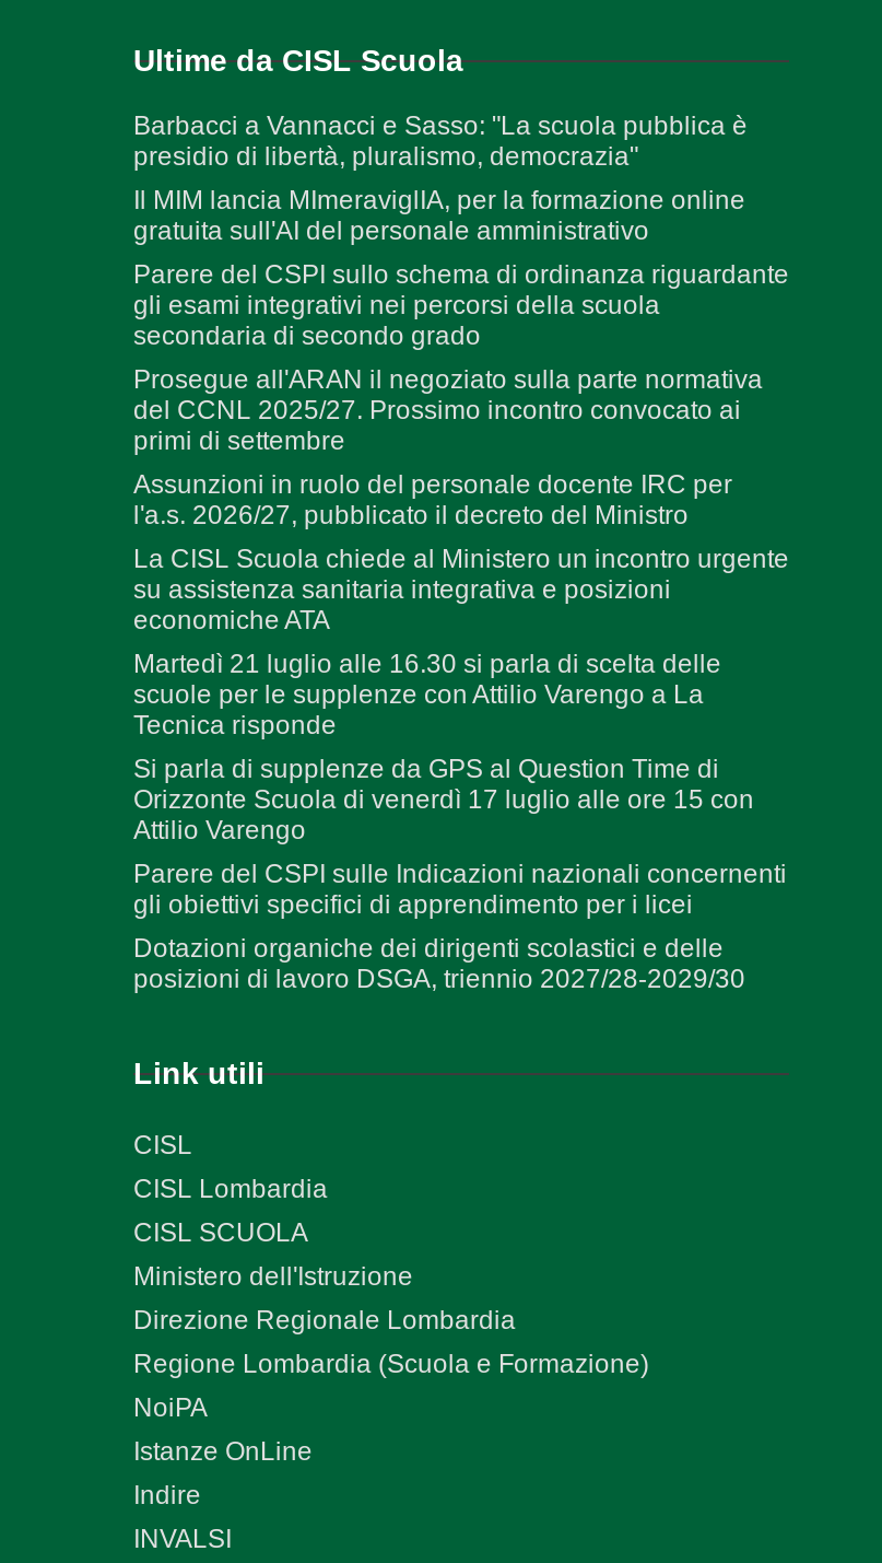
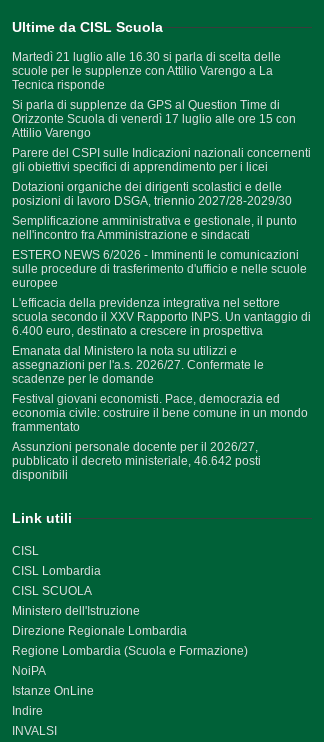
- Barbacci a Vannacci e Sasso: "La scuola pubblica è
- presidio di libertà, pluralismo, democrazia"
- Il MIM lancia MImeraviglIA, per la formazione online
- gratuita sull'AI del personale amministrativo
- Parere del CSPI sullo schema di ordinanza riguardante
- gli esami integrativi nei percorsi della scuola
- secondaria di secondo grado
- Prosegue all'ARAN il negoziato sulla parte normativa
- del CCNL 2025/27. Prossimo incontro convocato ai
- primi di settembre
- Assunzioni in ruolo del personale docente IRC per
- l'a.s. 2026/27, pubblicato il decreto del Ministro
- La CISL Scuola chiede al Ministero un incontro urgente
- su assistenza sanitaria integrativa e posizioni
- economiche ATA

moved up: Martedì 21 luglio alle 16.30 si parla di scelta delle | scuole per le supplenze con Attilio Varengo a La | Tecnica risponde | ... | Dotazioni organiche dei dirigenti scolastici e delle | posizioni di lavoro DSGA, triennio 2027/28-2029/30

+ Semplificazione amministrativa e gestionale, il punto
+ nell'incontro fra Amministrazione e sindacati
+ ESTERO NEWS 6/2026 - Imminenti le comunicazioni
+ sulle procedure di trasferimento d'ufficio e nelle scuole
+ europee
+ L'efficacia della previdenza integrativa nel settore
+ scuola secondo il XXV Rapporto INPS. Un vantaggio di
+ 6.400 euro, destinato a crescere in prospettiva
+ Emanata dal Ministero la nota su utilizzi e
+ assegnazioni per l'a.s. 2026/27. Confermate le
+ scadenze per le domande
+ Festival giovani economisti. Pace, democrazia ed
+ economia civile: costruire il bene comune in un mondo
+ frammentato
+ Assunzioni personale docente per il 2026/27,
+ pubblicato il decreto ministeriale, 46.642 posti
+ disponibili
